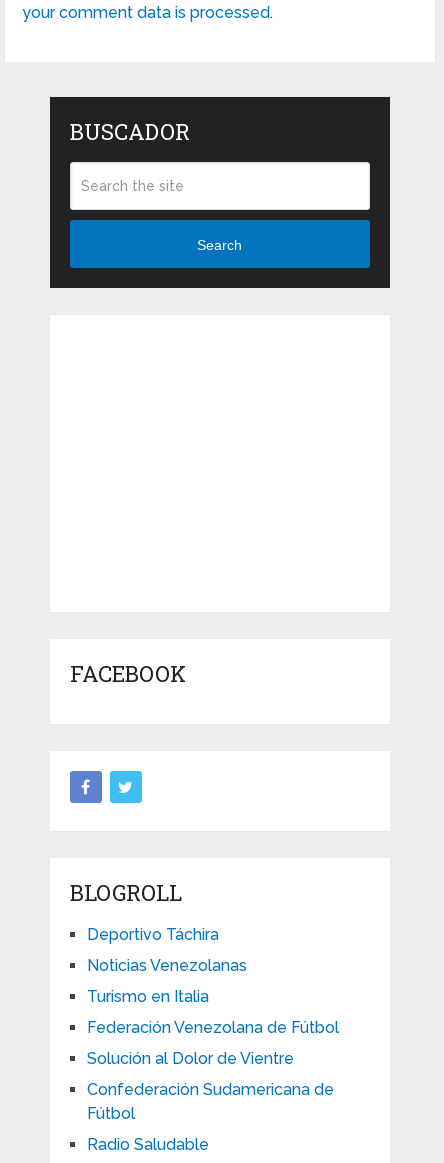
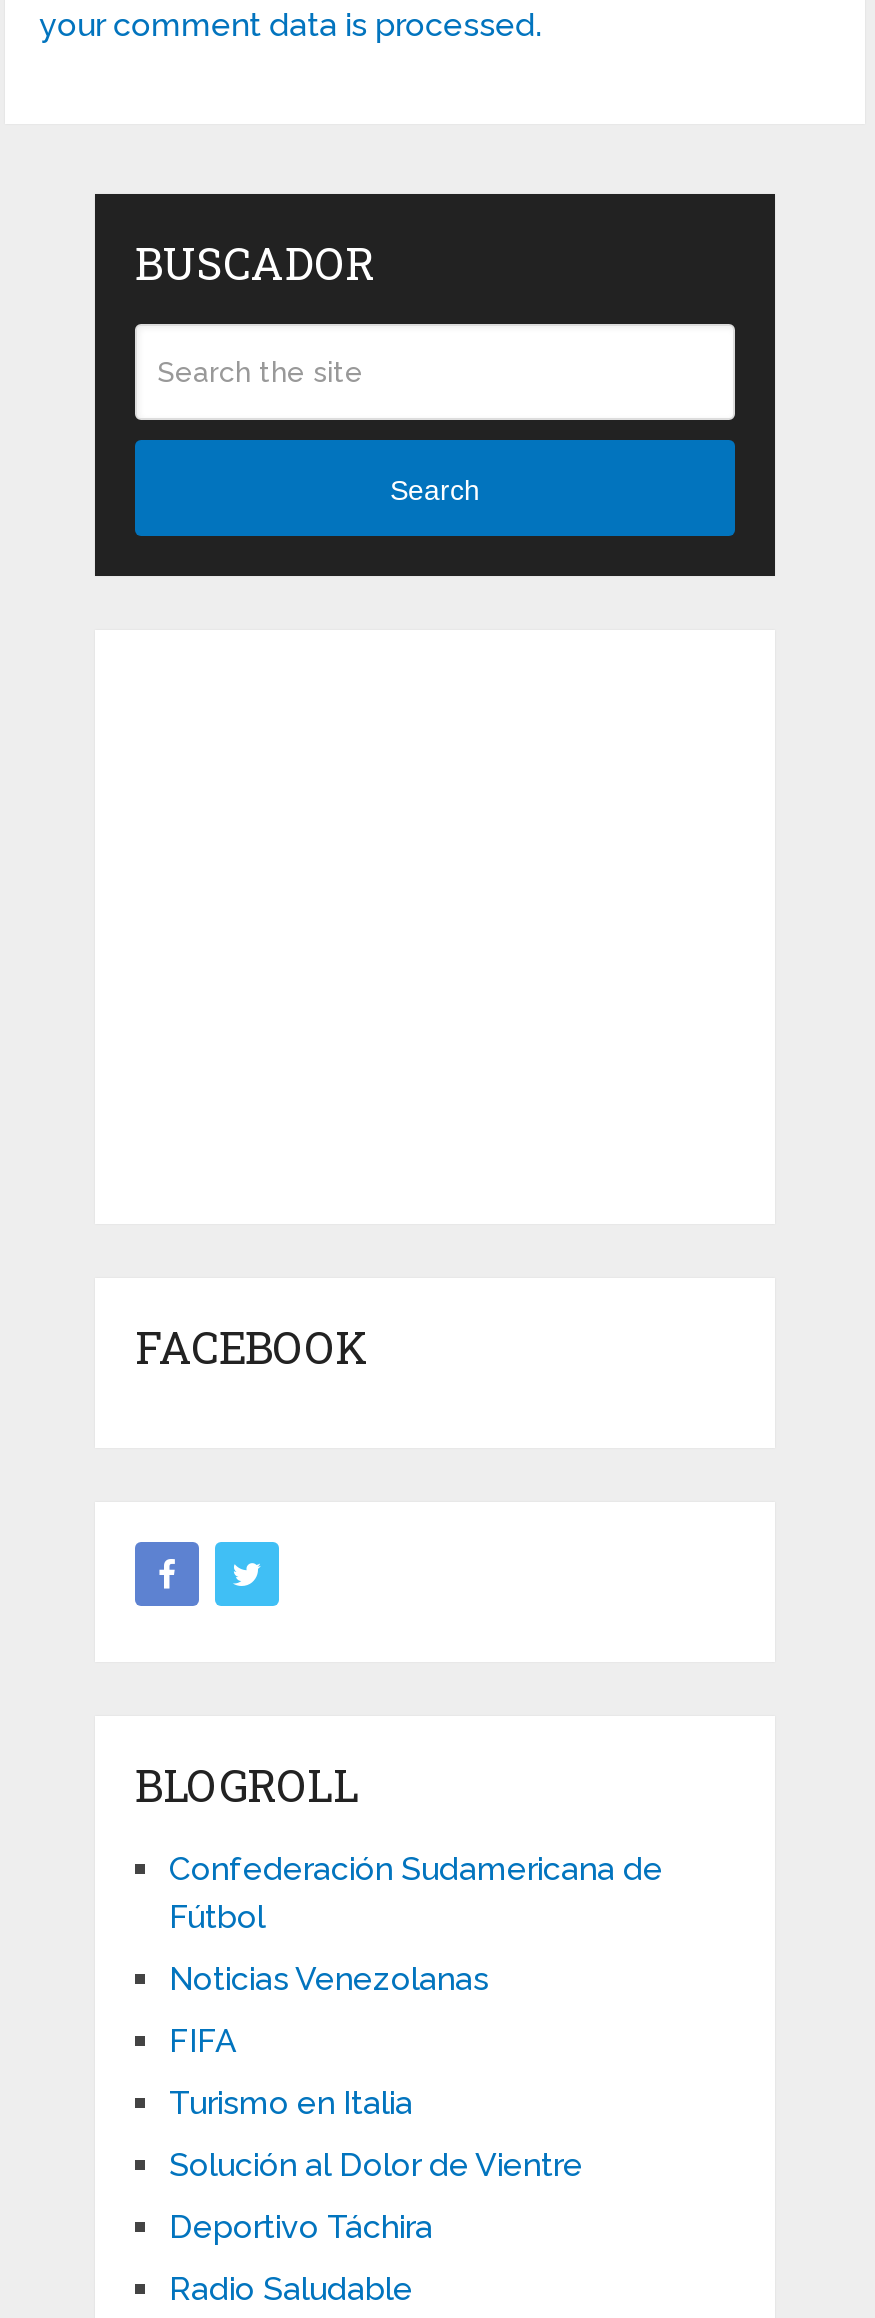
moved down: Deportivo Táchira | Noticias Venezolanas | Turismo en Italia

- Federación Venezolana de Fútbol

moved down: Solución al Dolor de Vientre

moved up: Confederación Sudamericana de | Fútbol

+ FIFA
